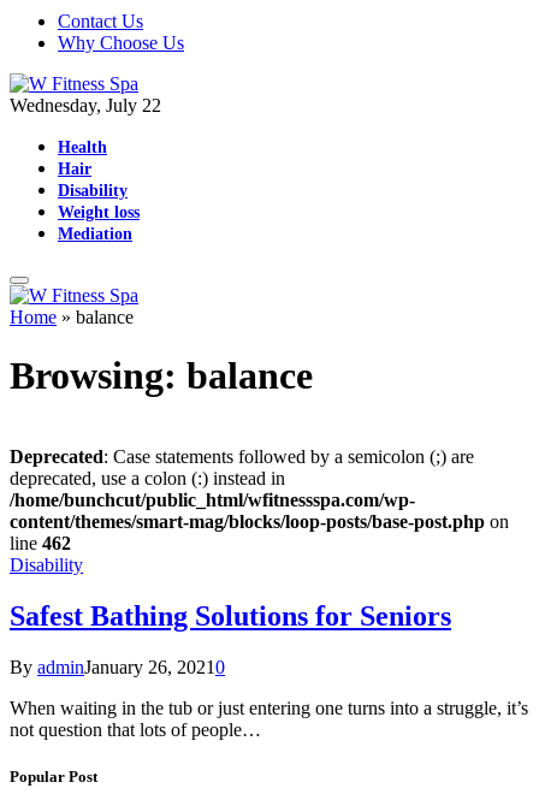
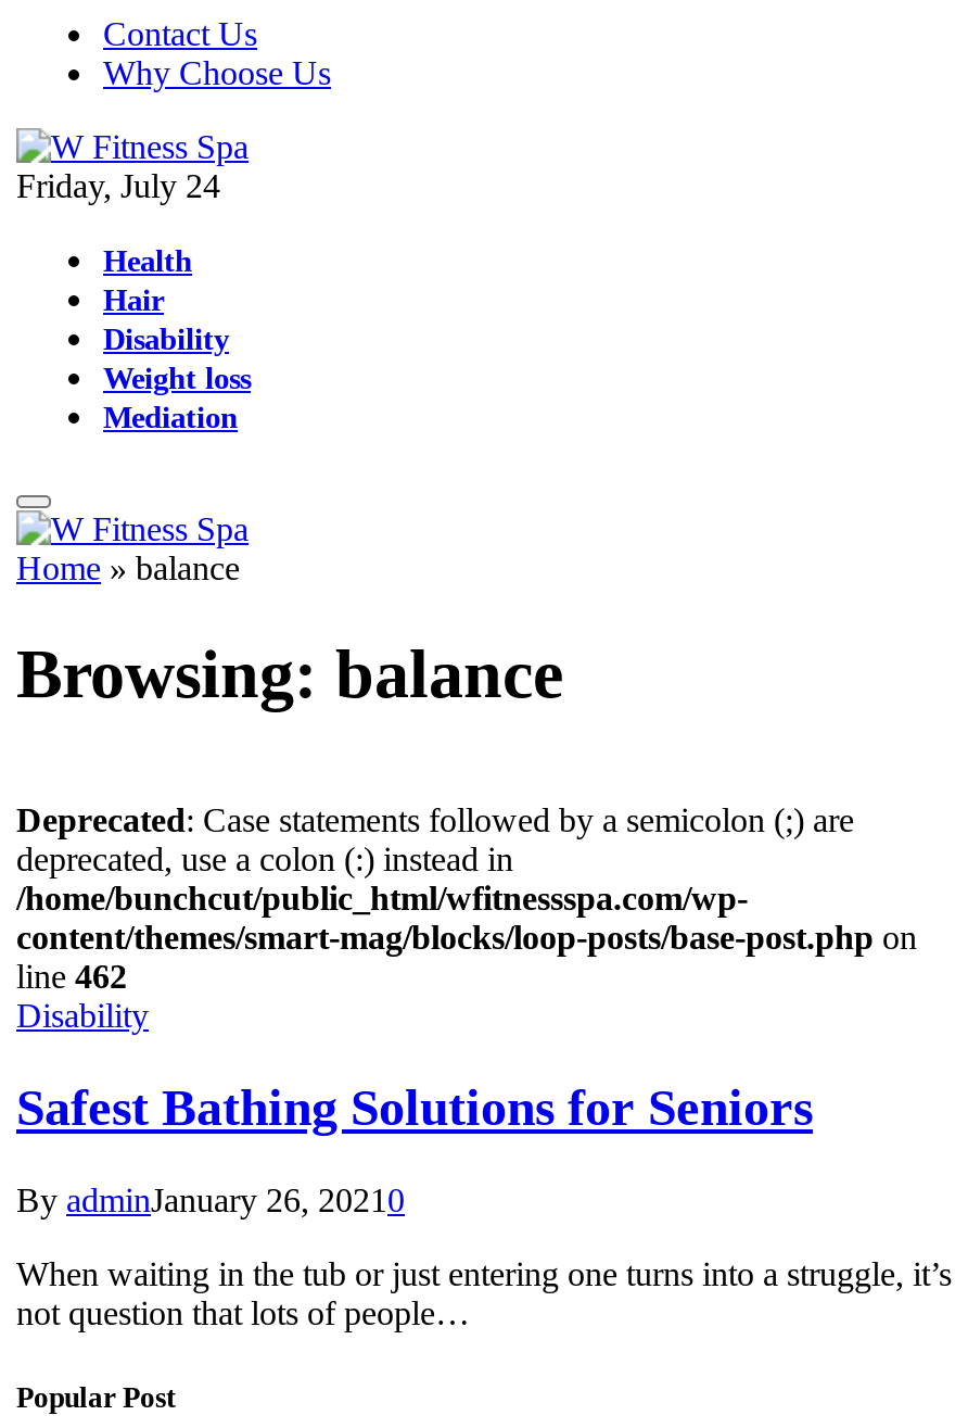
- Wednesday, July 22
+ Friday, July 24
